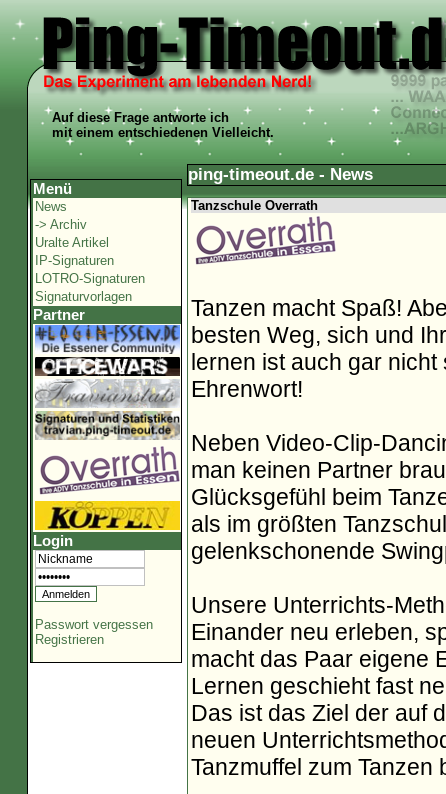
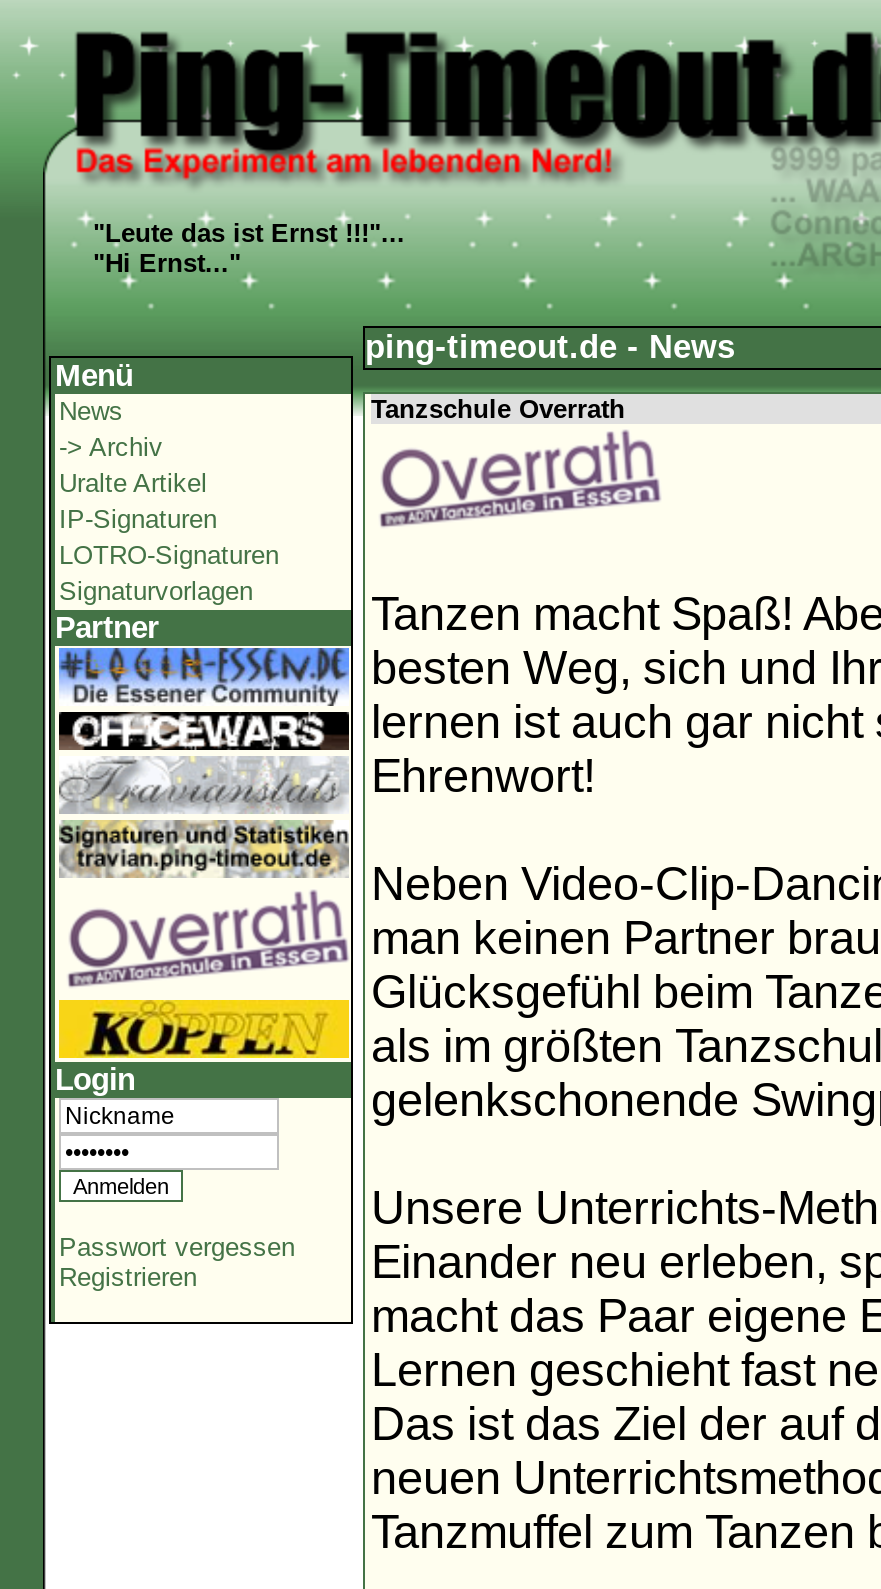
- Auf diese Frage antworte ich
- mit einem entschiedenen Vielleicht.
+ "Leute das ist Ernst !!!"...
+ "Hi Ernst..."
